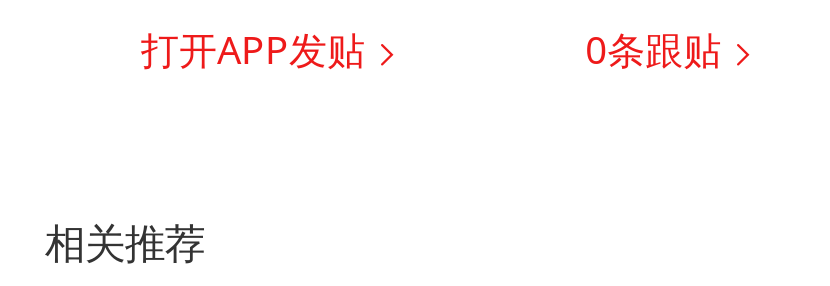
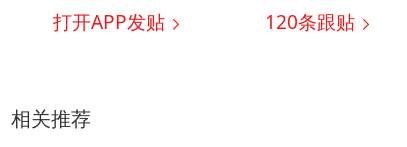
- 0条跟贴
+ 120条跟贴
